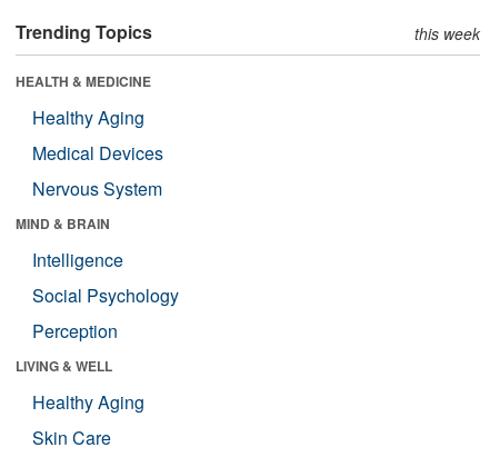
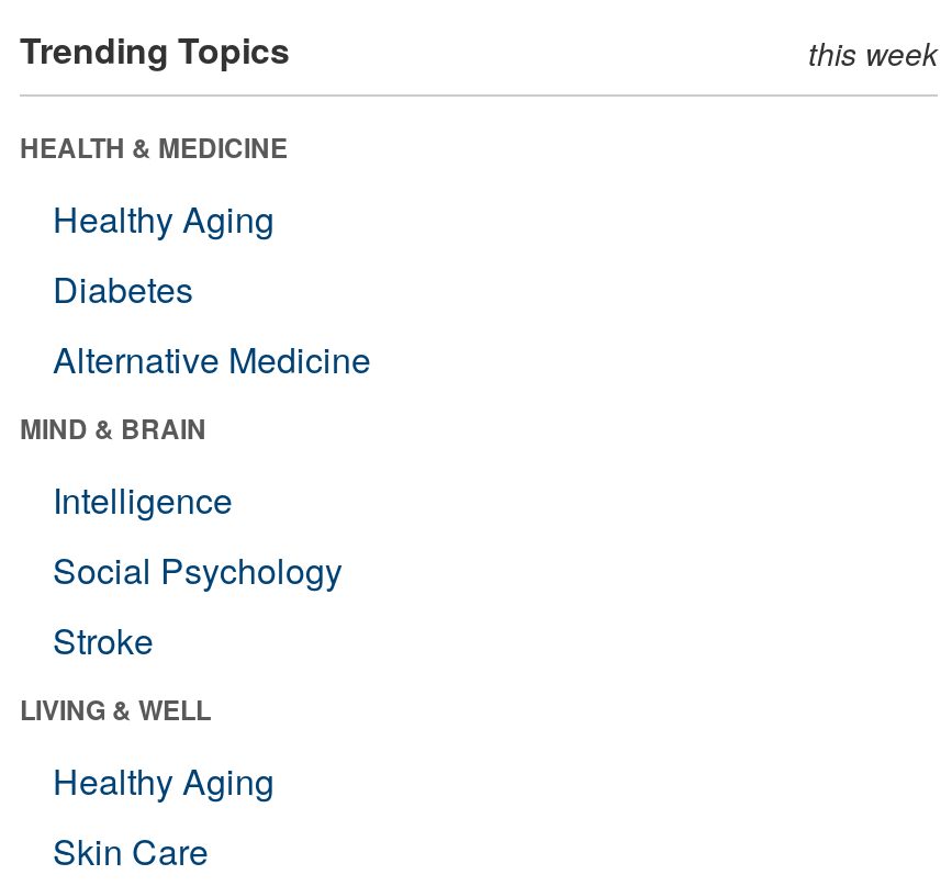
- Medical Devices
- Nervous System
+ Diabetes
+ Alternative Medicine

- Perception
+ Stroke
